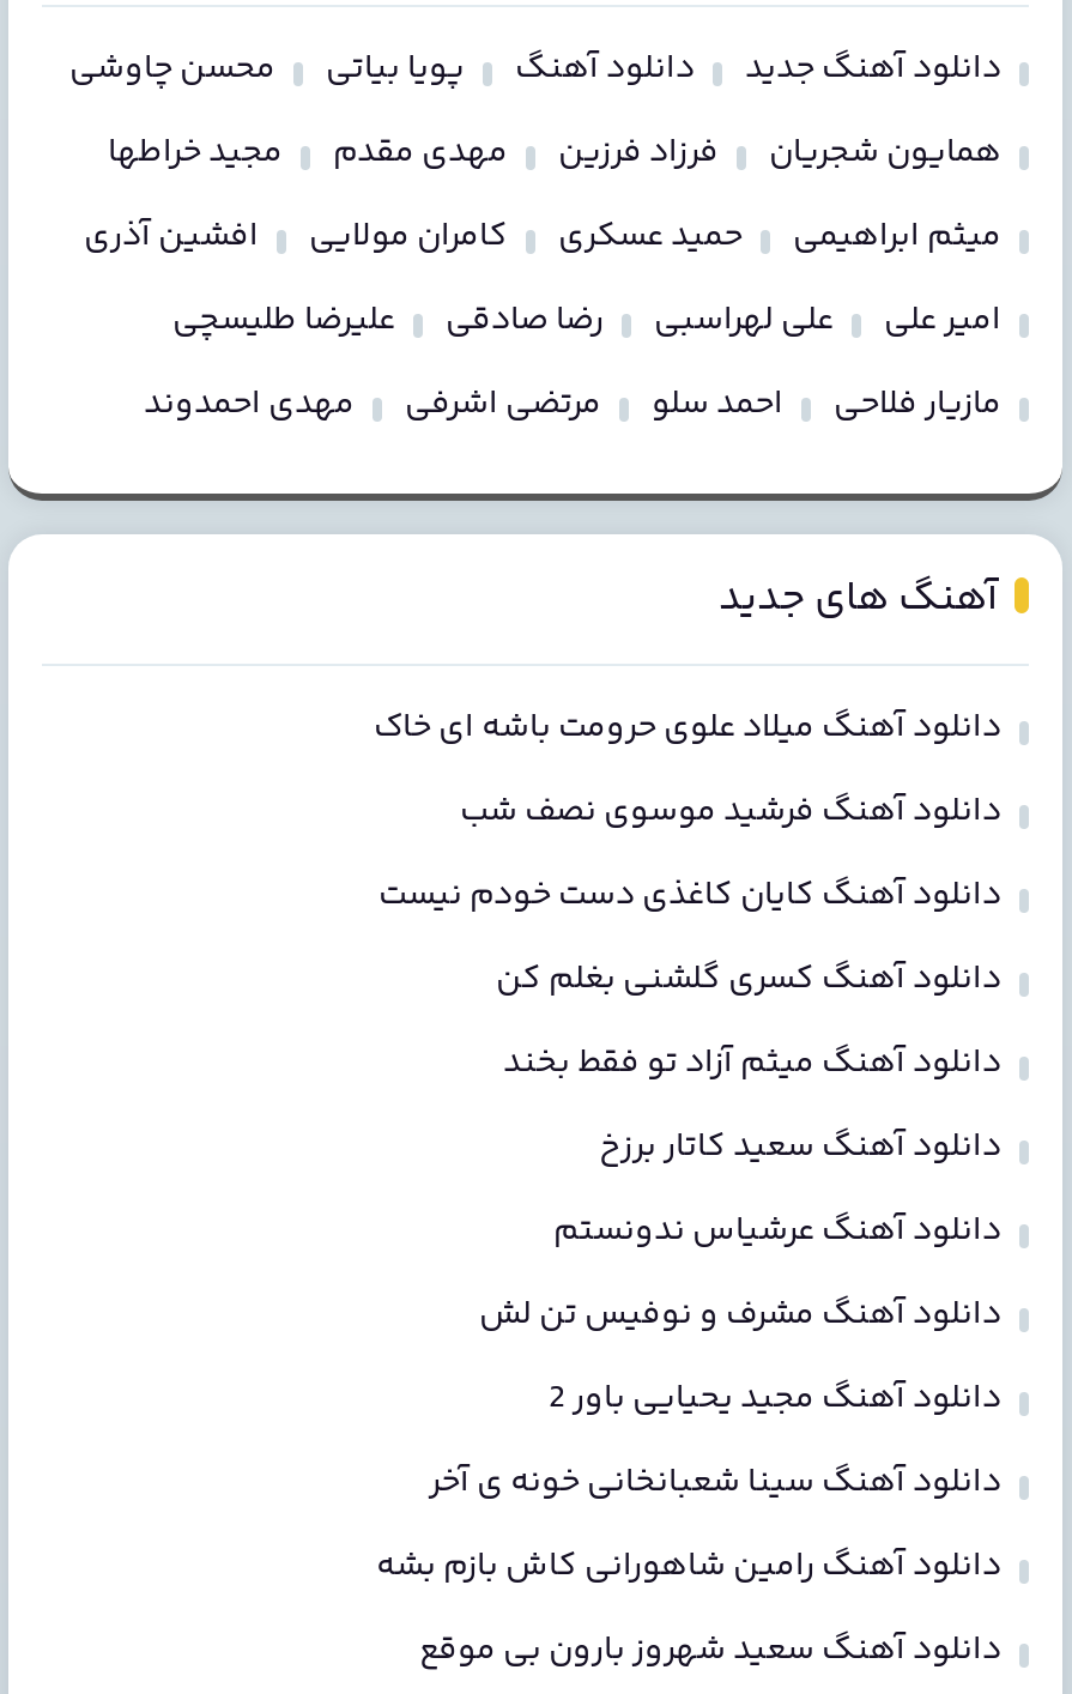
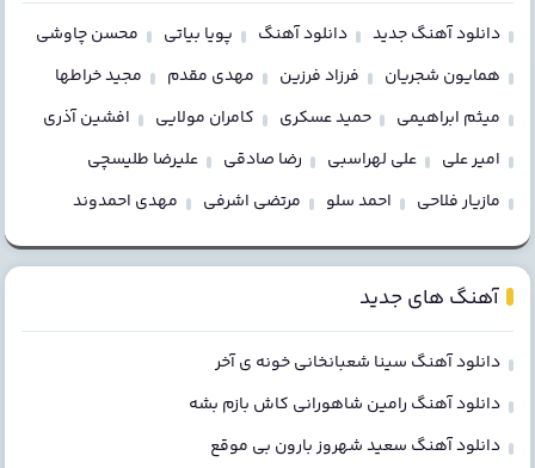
- دانلود آهنگ میلاد علوی حرومت باشه ای خاک
- دانلود آهنگ فرشید موسوی نصف شب
- دانلود آهنگ کایان کاغذی دست خودم نیست
- دانلود آهنگ کسری گلشنی بغلم کن
- دانلود آهنگ میثم آزاد تو فقط بخند
- دانلود آهنگ سعید کاتار برزخ
- دانلود آهنگ عرشیاس ندونستم
- دانلود آهنگ مشرف و نوفیس تن لش
- دانلود آهنگ مجید یحیایی باور 2
